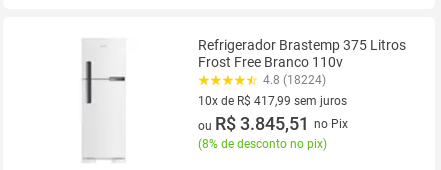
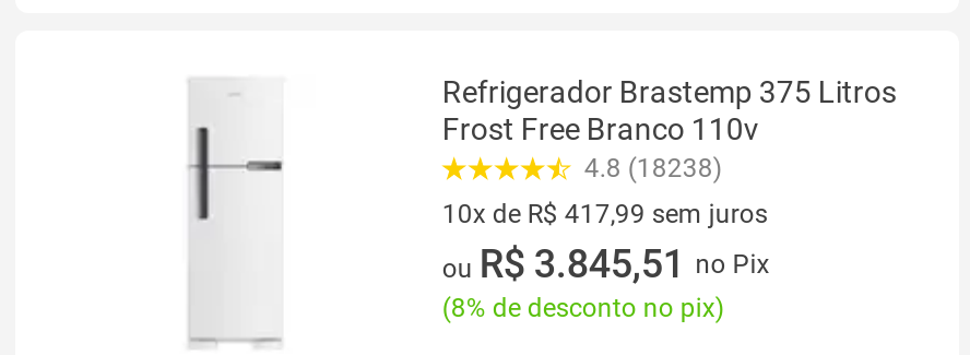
- 4.8 (18224)
+ 4.8 (18238)
